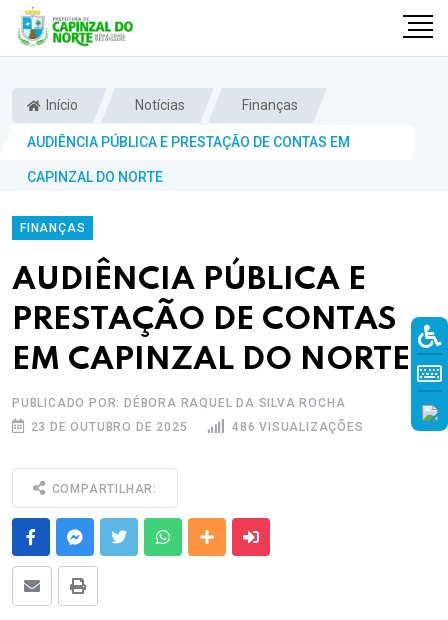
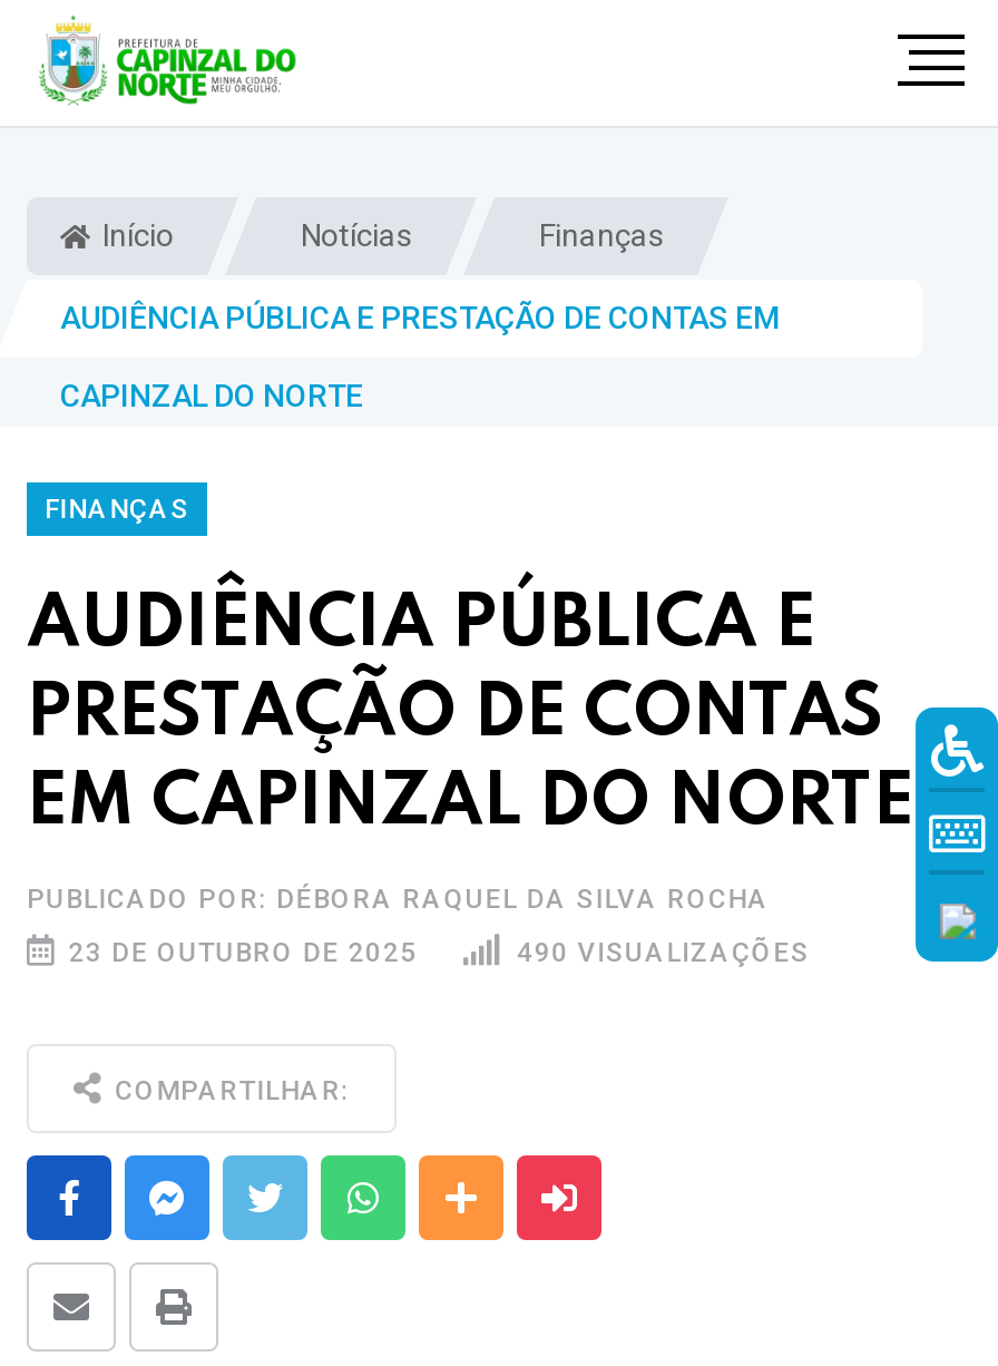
- 486 VISUALIZAÇÕES
+ 490 VISUALIZAÇÕES
